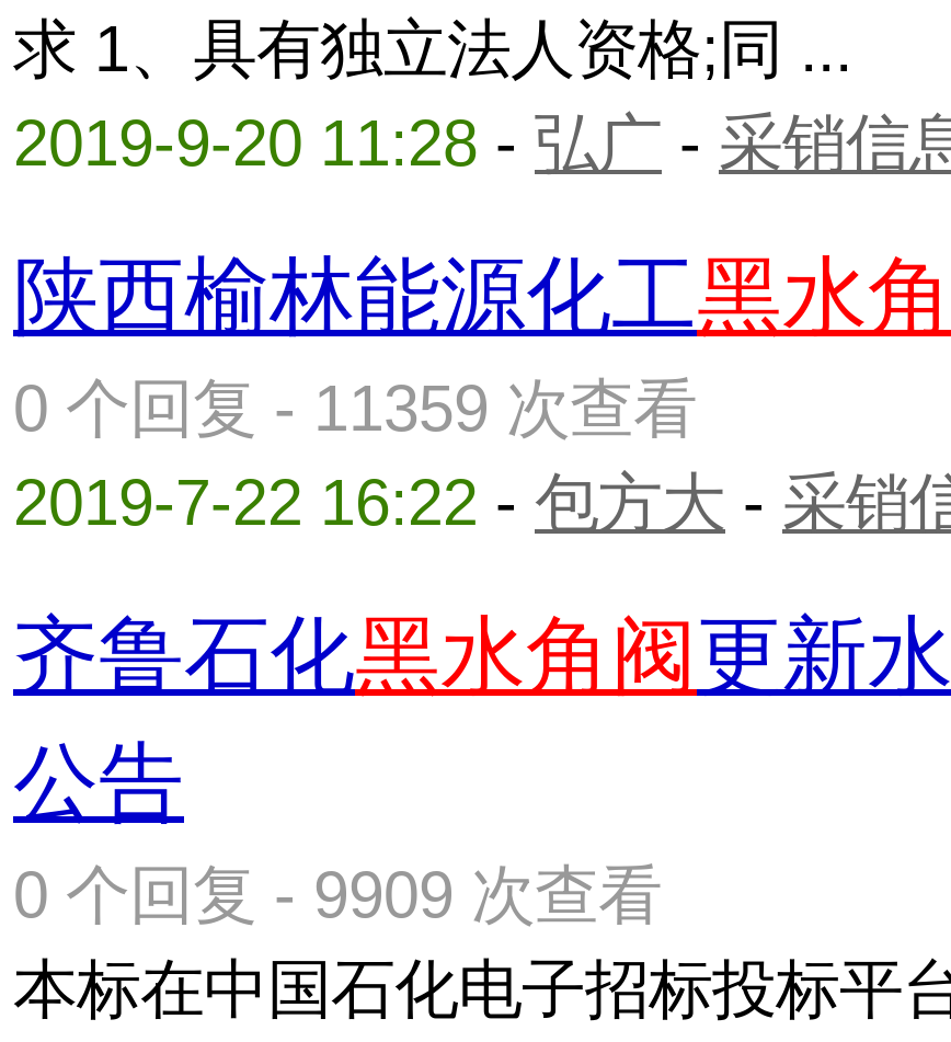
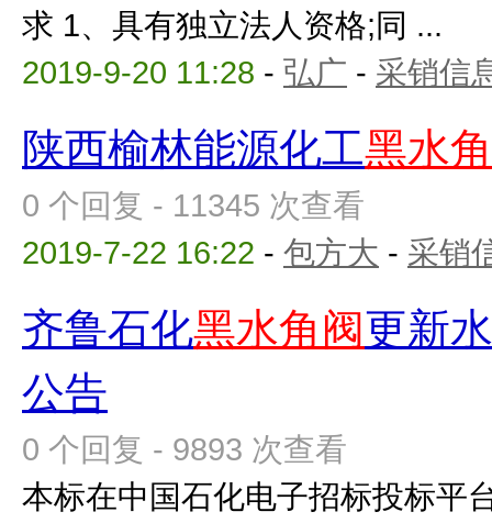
- 0 个回复 - 11359 次查看
+ 0 个回复 - 11345 次查看

- 0 个回复 - 9909 次查看
+ 0 个回复 - 9893 次查看
